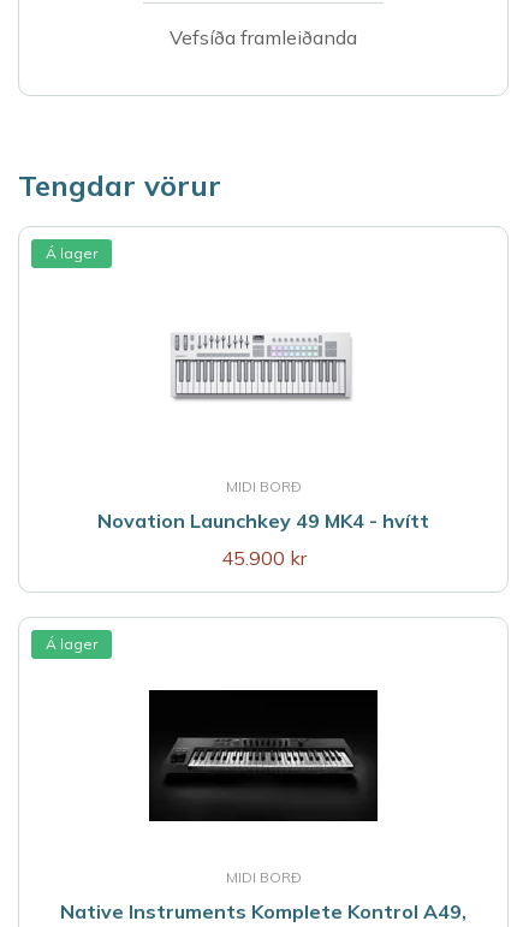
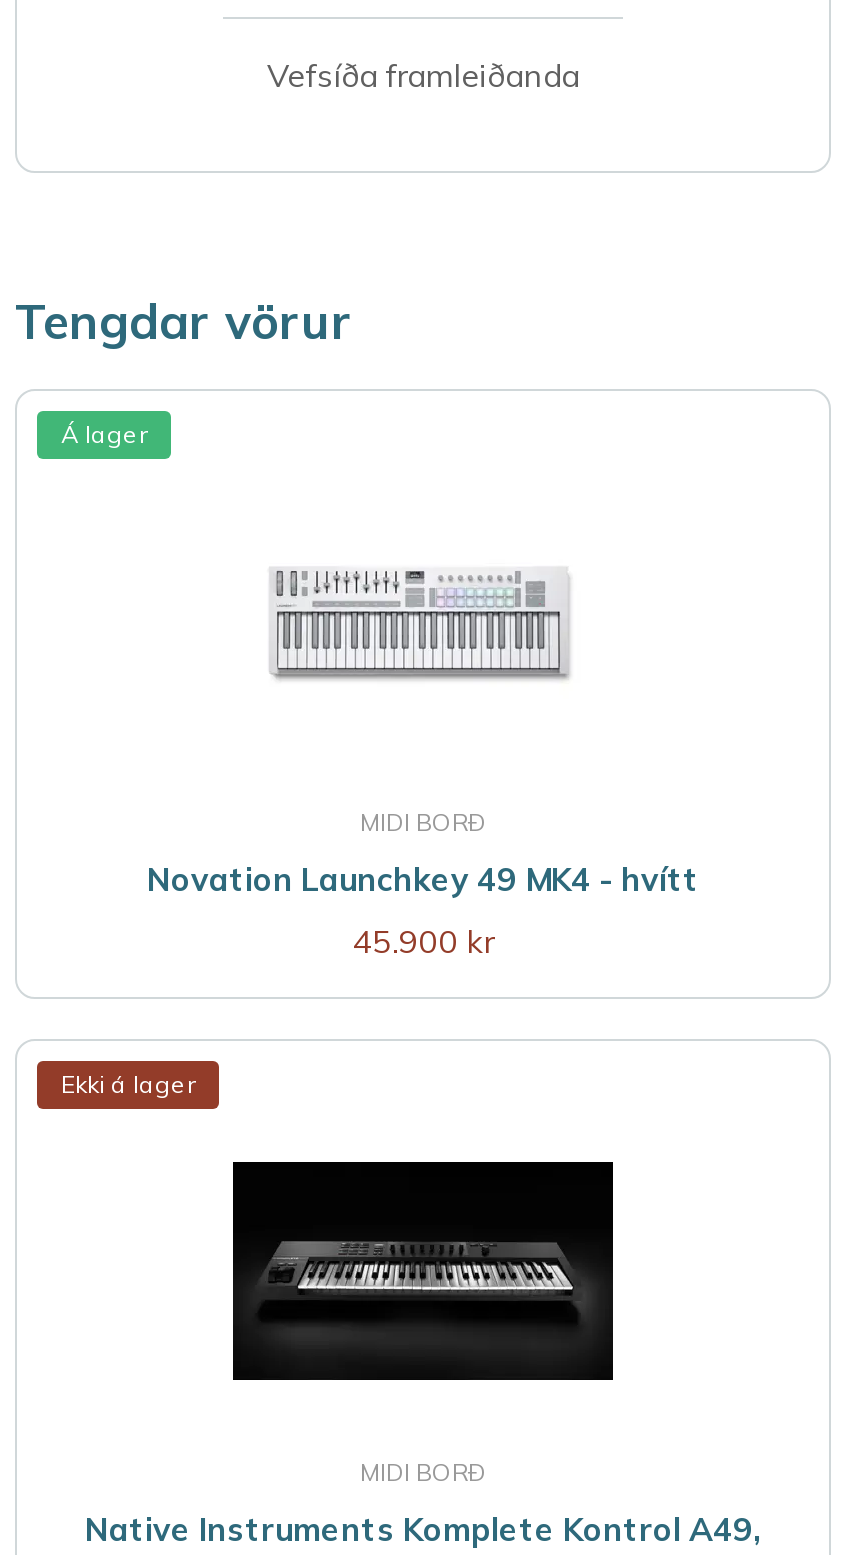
- Á lager
+ Ekki á lager
